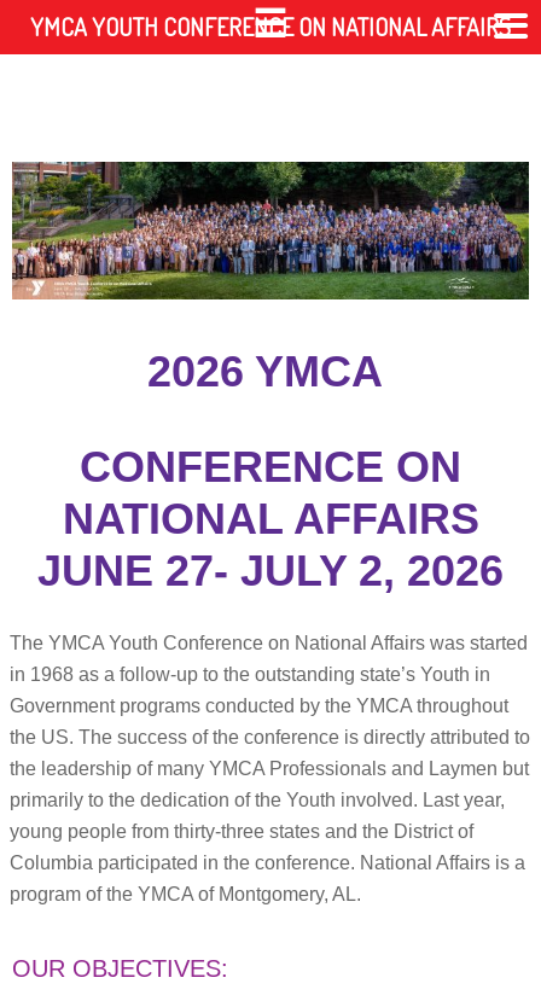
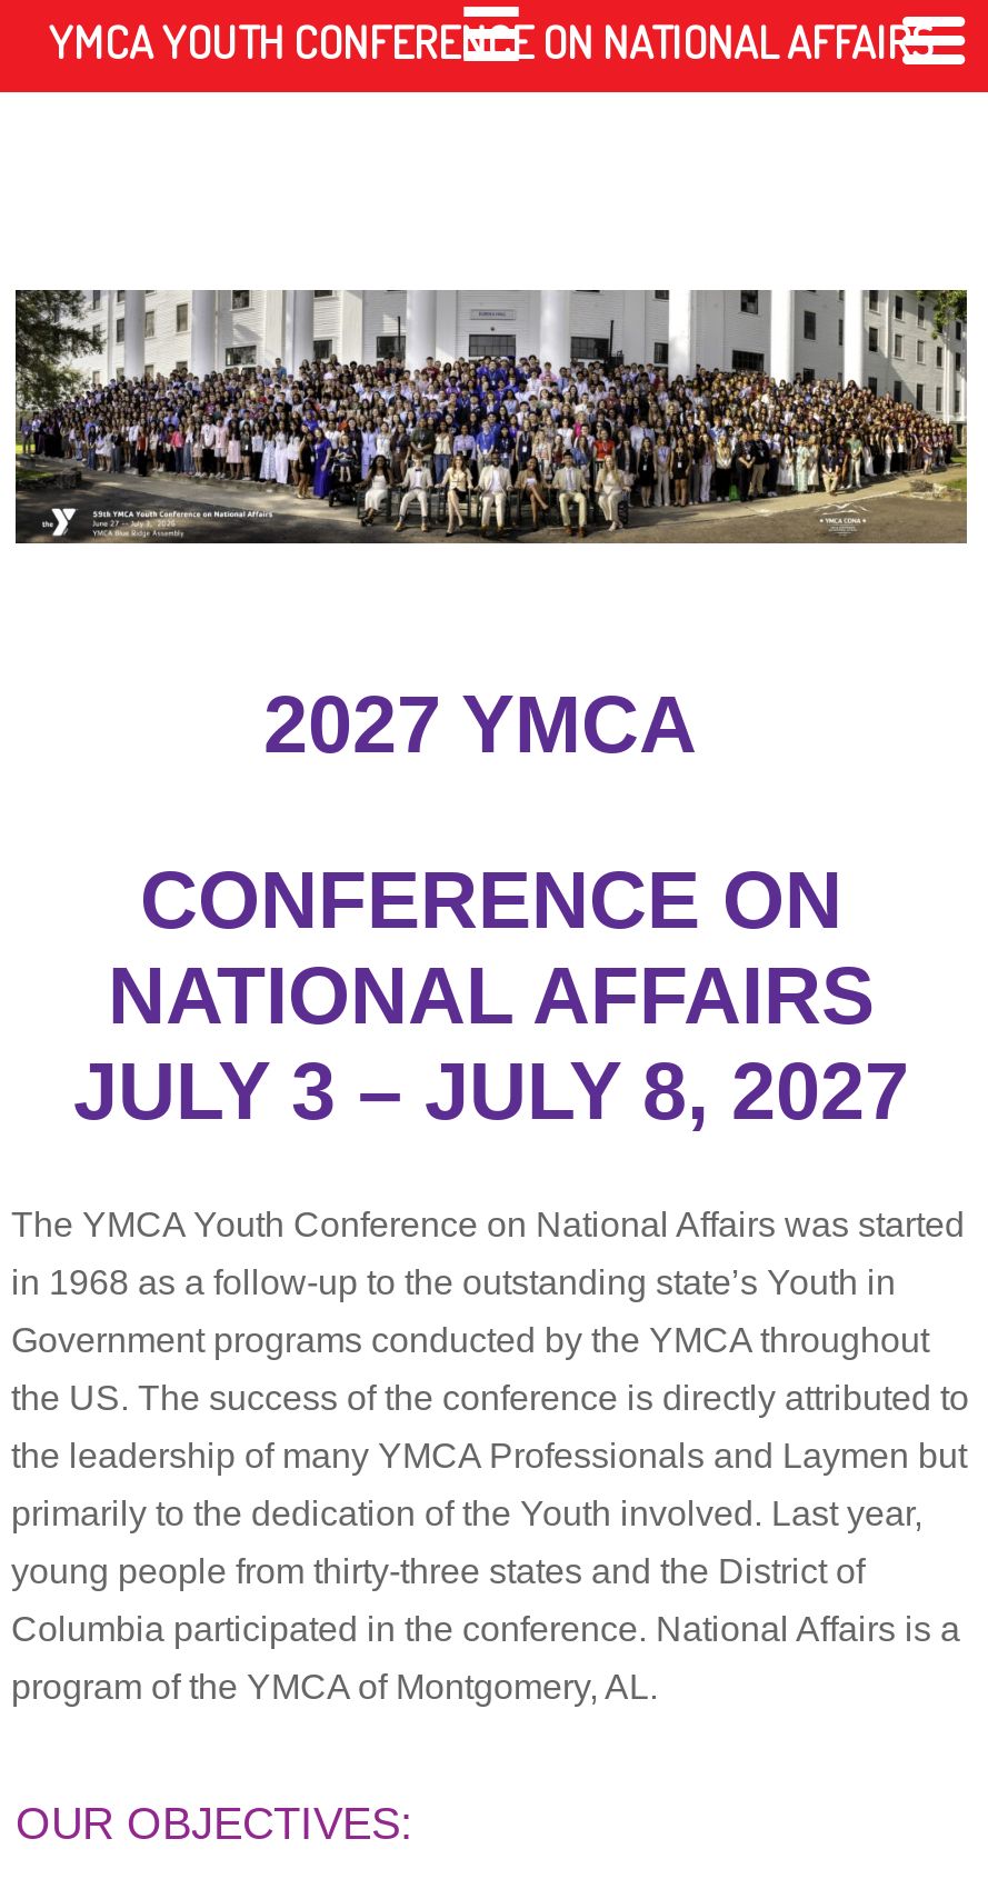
- [image]
+ [image]

- 2026 YMCA
+ 2027 YMCA

- JUNE 27- JULY 2, 2026
+ JULY 3 – JULY 8, 2027
